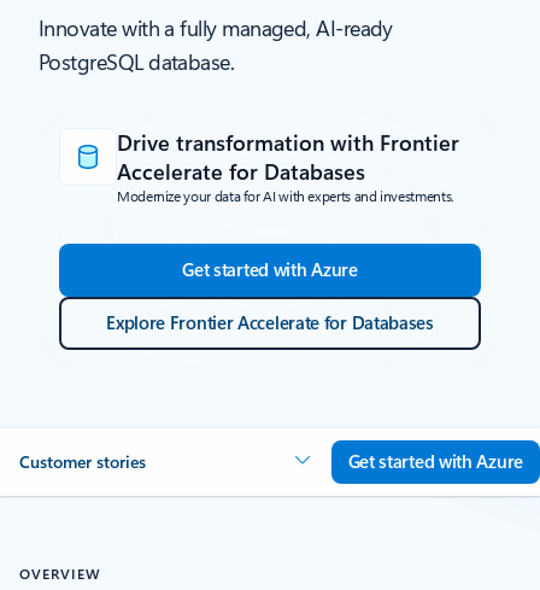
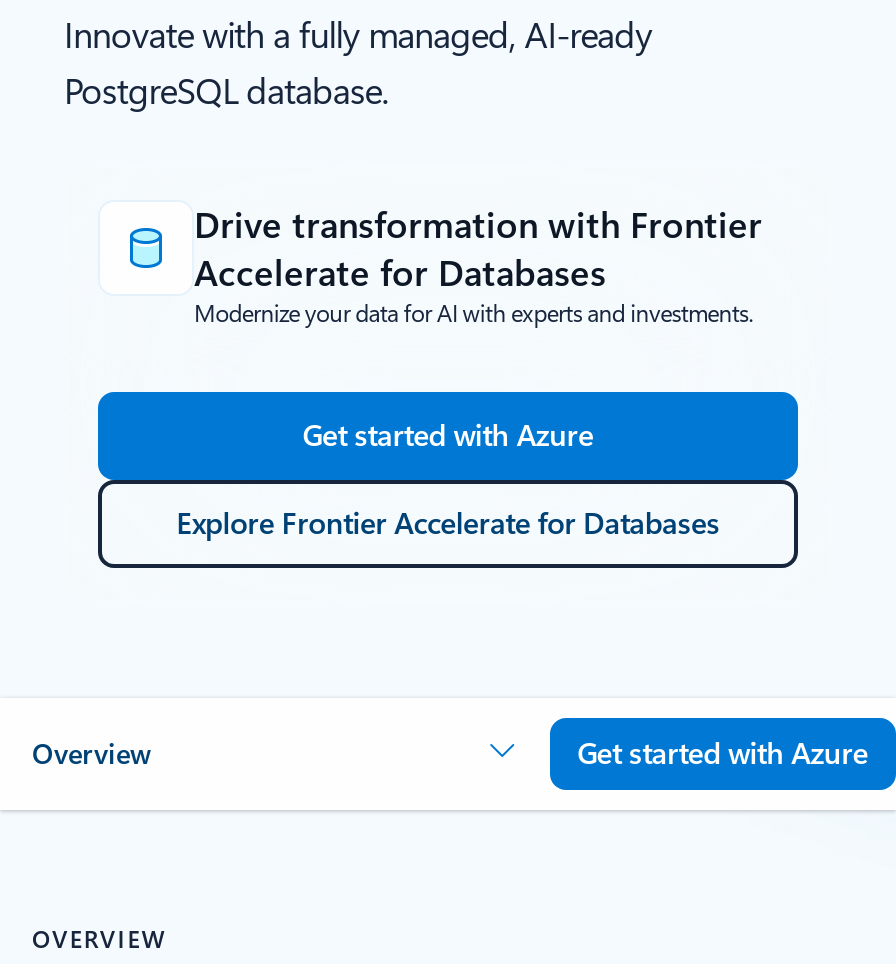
- Customer stories
+ Overview
